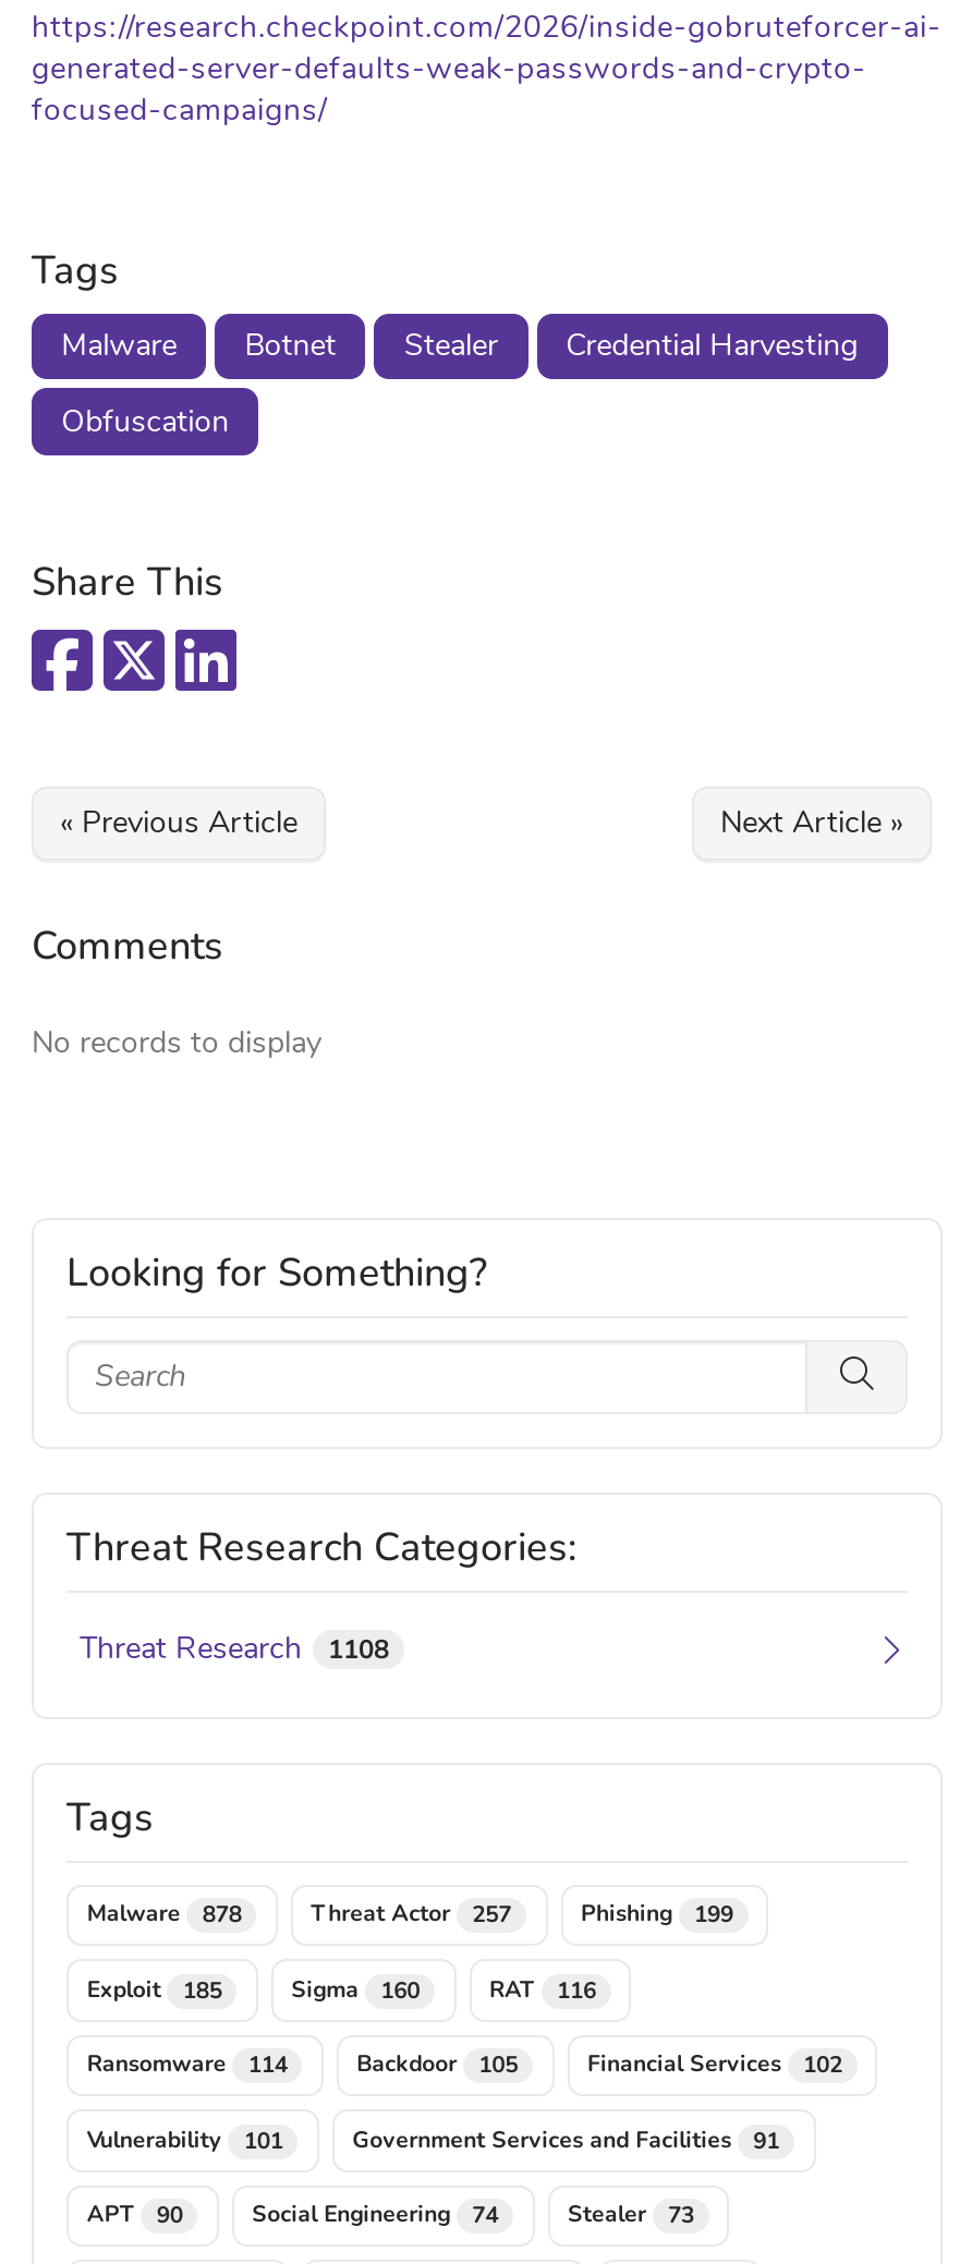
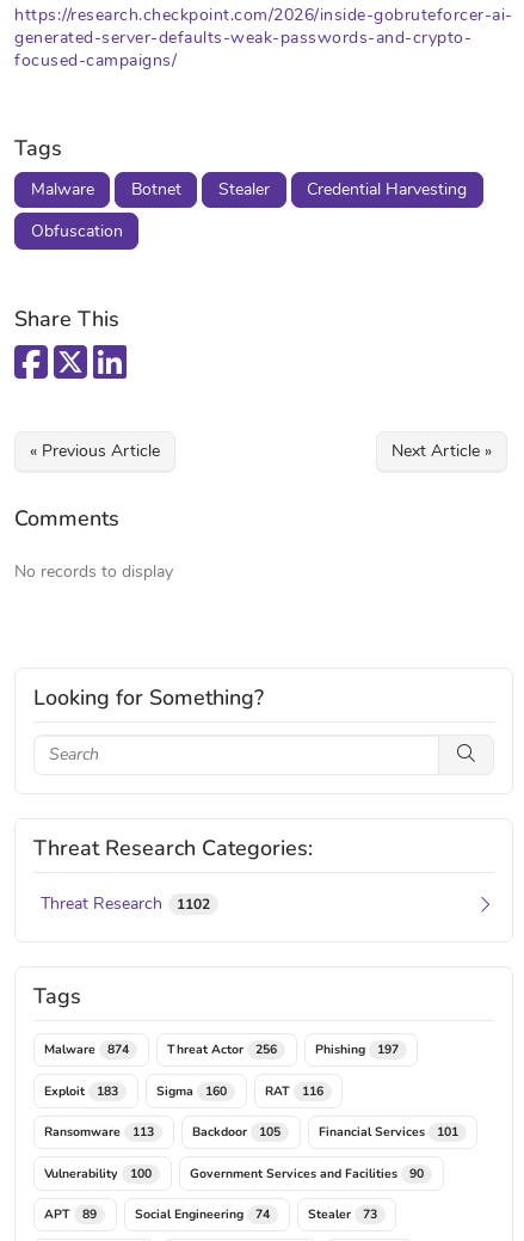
- Threat Research 1108
+ Threat Research 1102

- Malware 878
+ Malware 874

- Threat Actor 257
+ Threat Actor 256

- Phishing 199
+ Phishing 197

- Exploit 185
+ Exploit 183

- Ransomware 114
+ Ransomware 113

- Financial Services 102
+ Financial Services 101

- Vulnerability 101
+ Vulnerability 100

- Government Services and Facilities 91
+ Government Services and Facilities 90

- APT 90
+ APT 89
